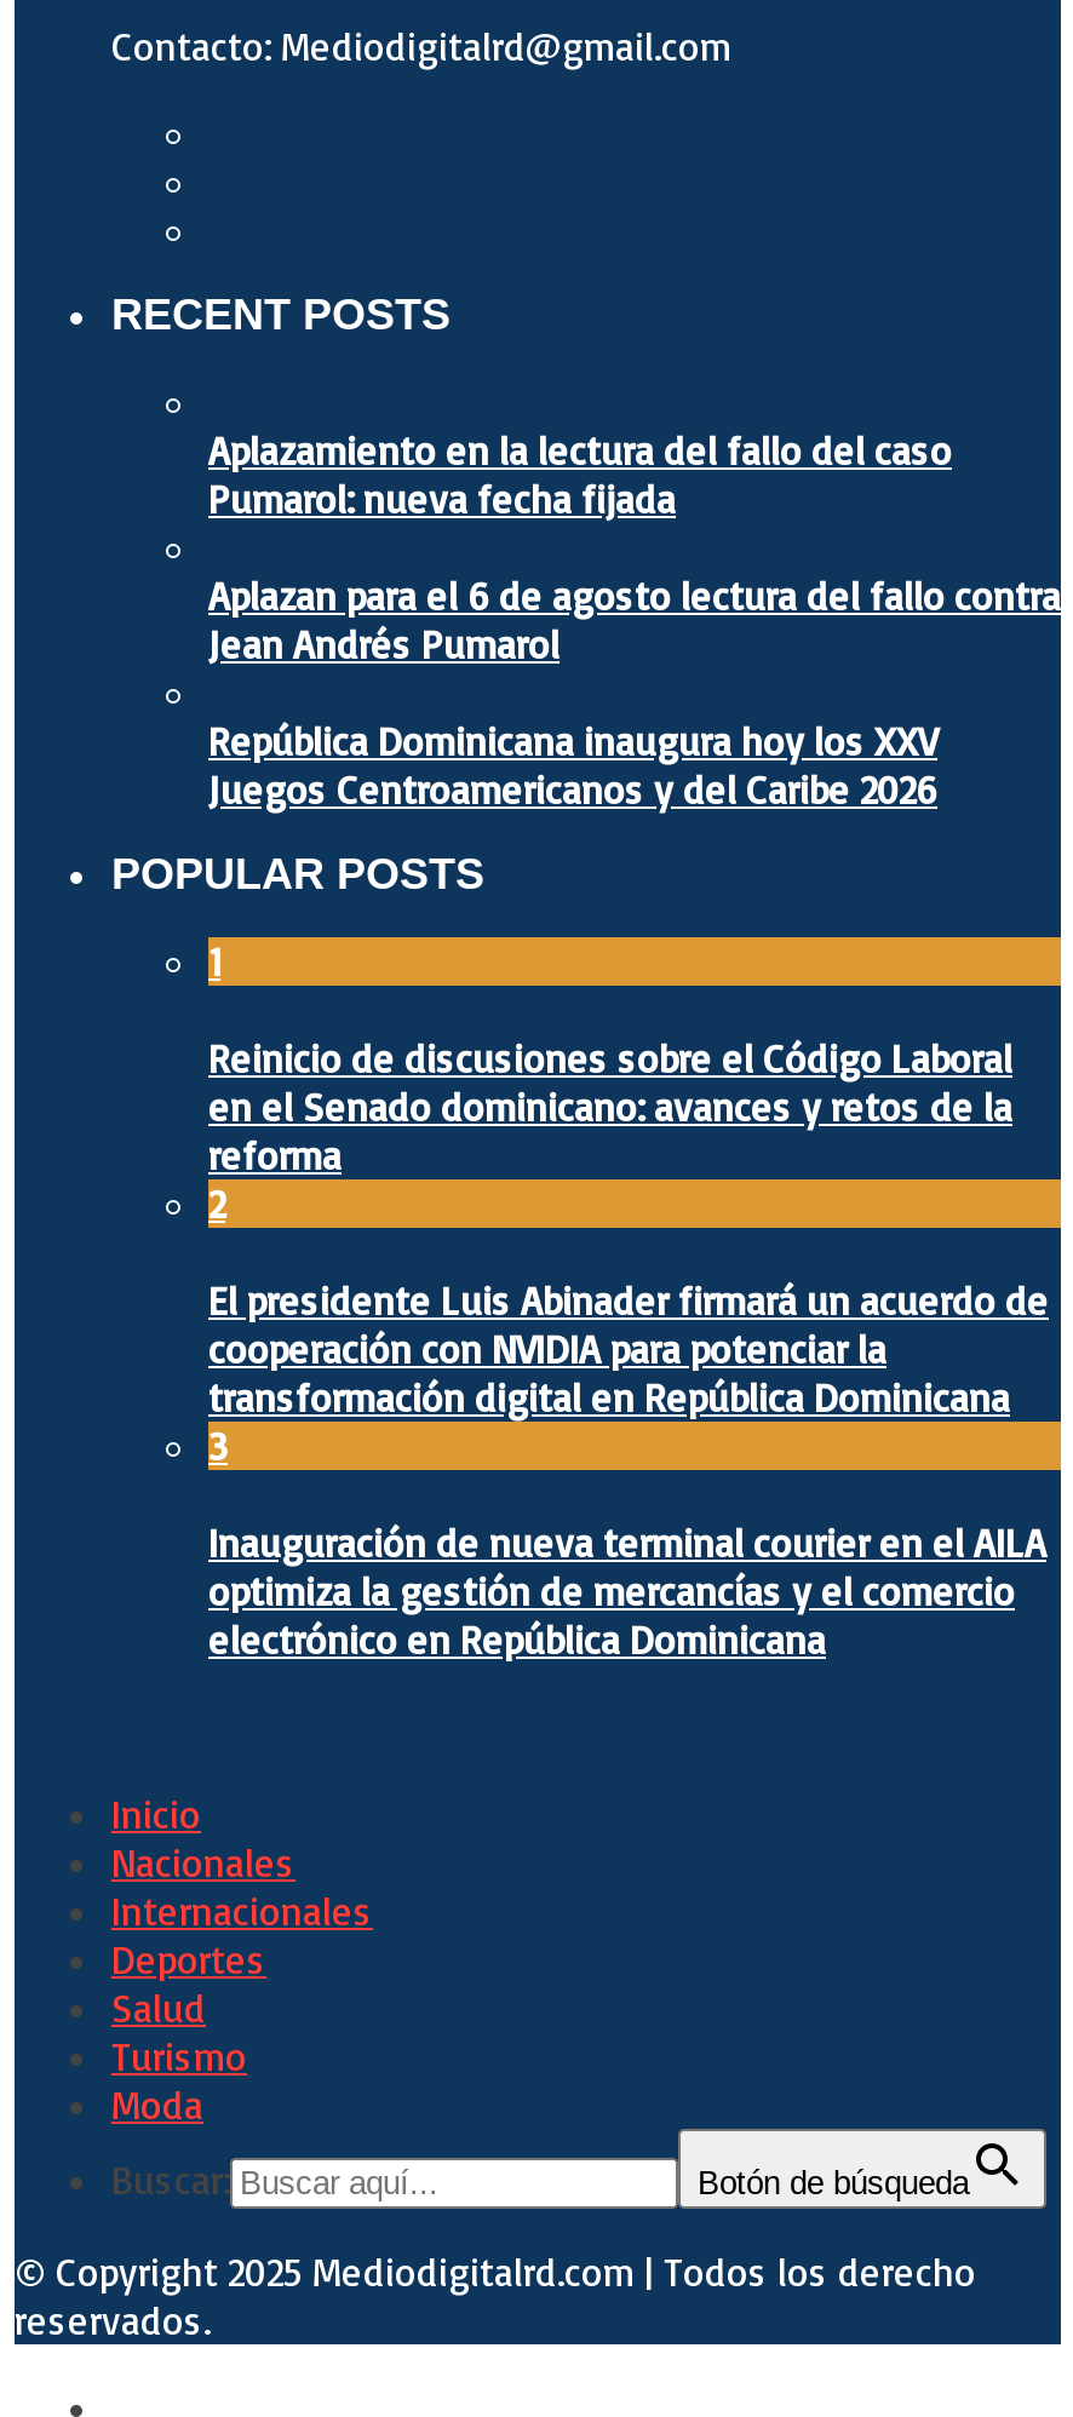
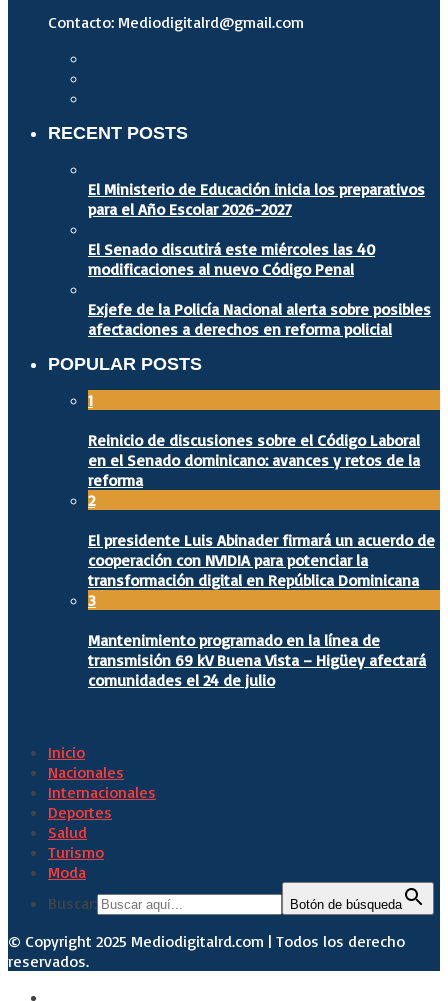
- Aplazamiento en la lectura del fallo del caso
- Pumarol: nueva fecha fijada
+ El Ministerio de Educación inicia los preparativos
+ para el Año Escolar 2026-2027

- Aplazan para el 6 de agosto lectura del fallo contra
- Jean Andrés Pumarol
+ El Senado discutirá este miércoles las 40
+ modificaciones al nuevo Código Penal

- República Dominicana inaugura hoy los XXV
- Juegos Centroamericanos y del Caribe 2026
+ Exjefe de la Policía Nacional alerta sobre posibles
+ afectaciones a derechos en reforma policial

- Inauguración de nueva terminal courier en el AILA
- optimiza la gestión de mercancías y el comercio
- electrónico en República Dominicana
+ Mantenimiento programado en la línea de
+ transmisión 69 kV Buena Vista – Higüey afectará
+ comunidades el 24 de julio
